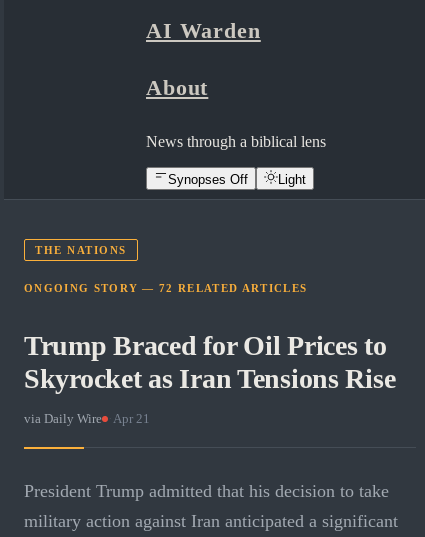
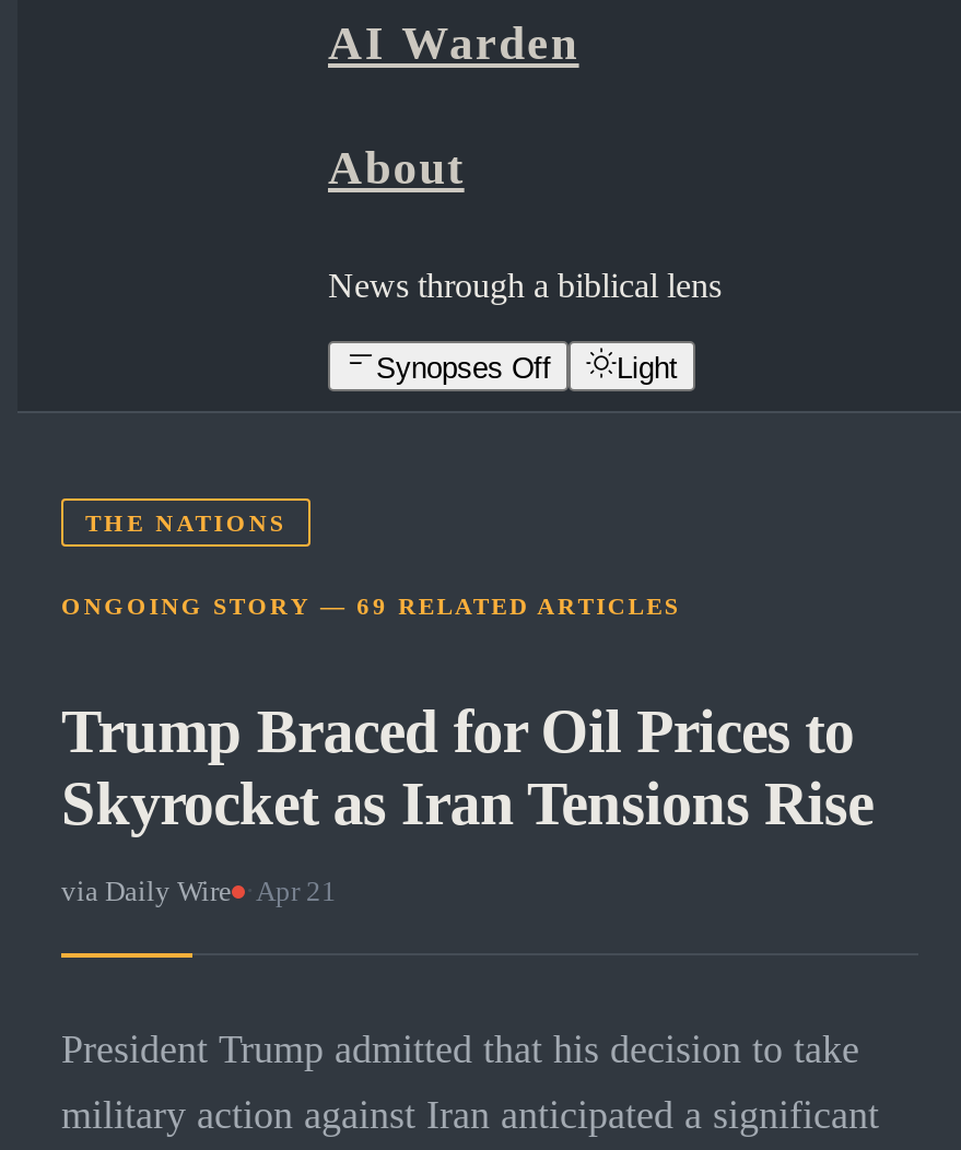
- ONGOING STORY — 72 RELATED ARTICLES
+ ONGOING STORY — 69 RELATED ARTICLES
